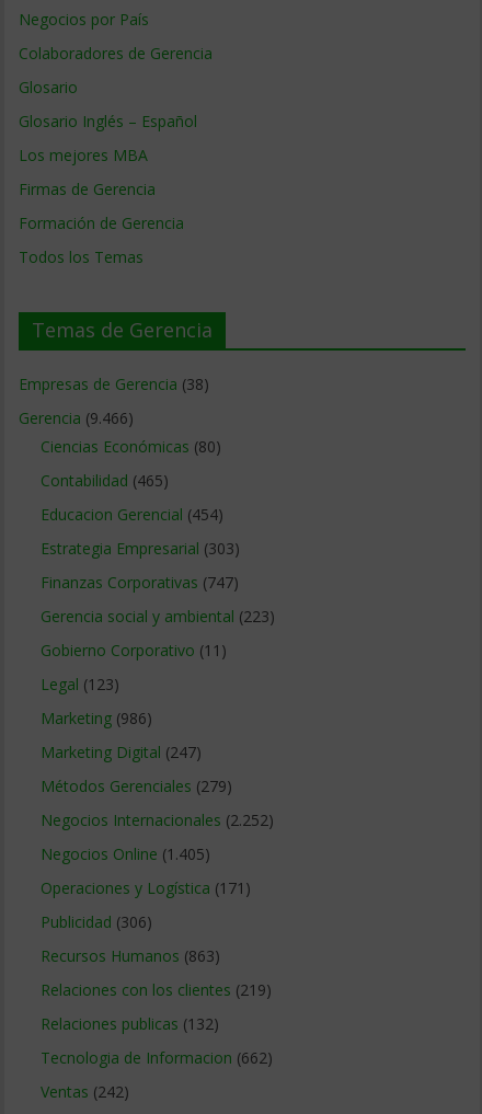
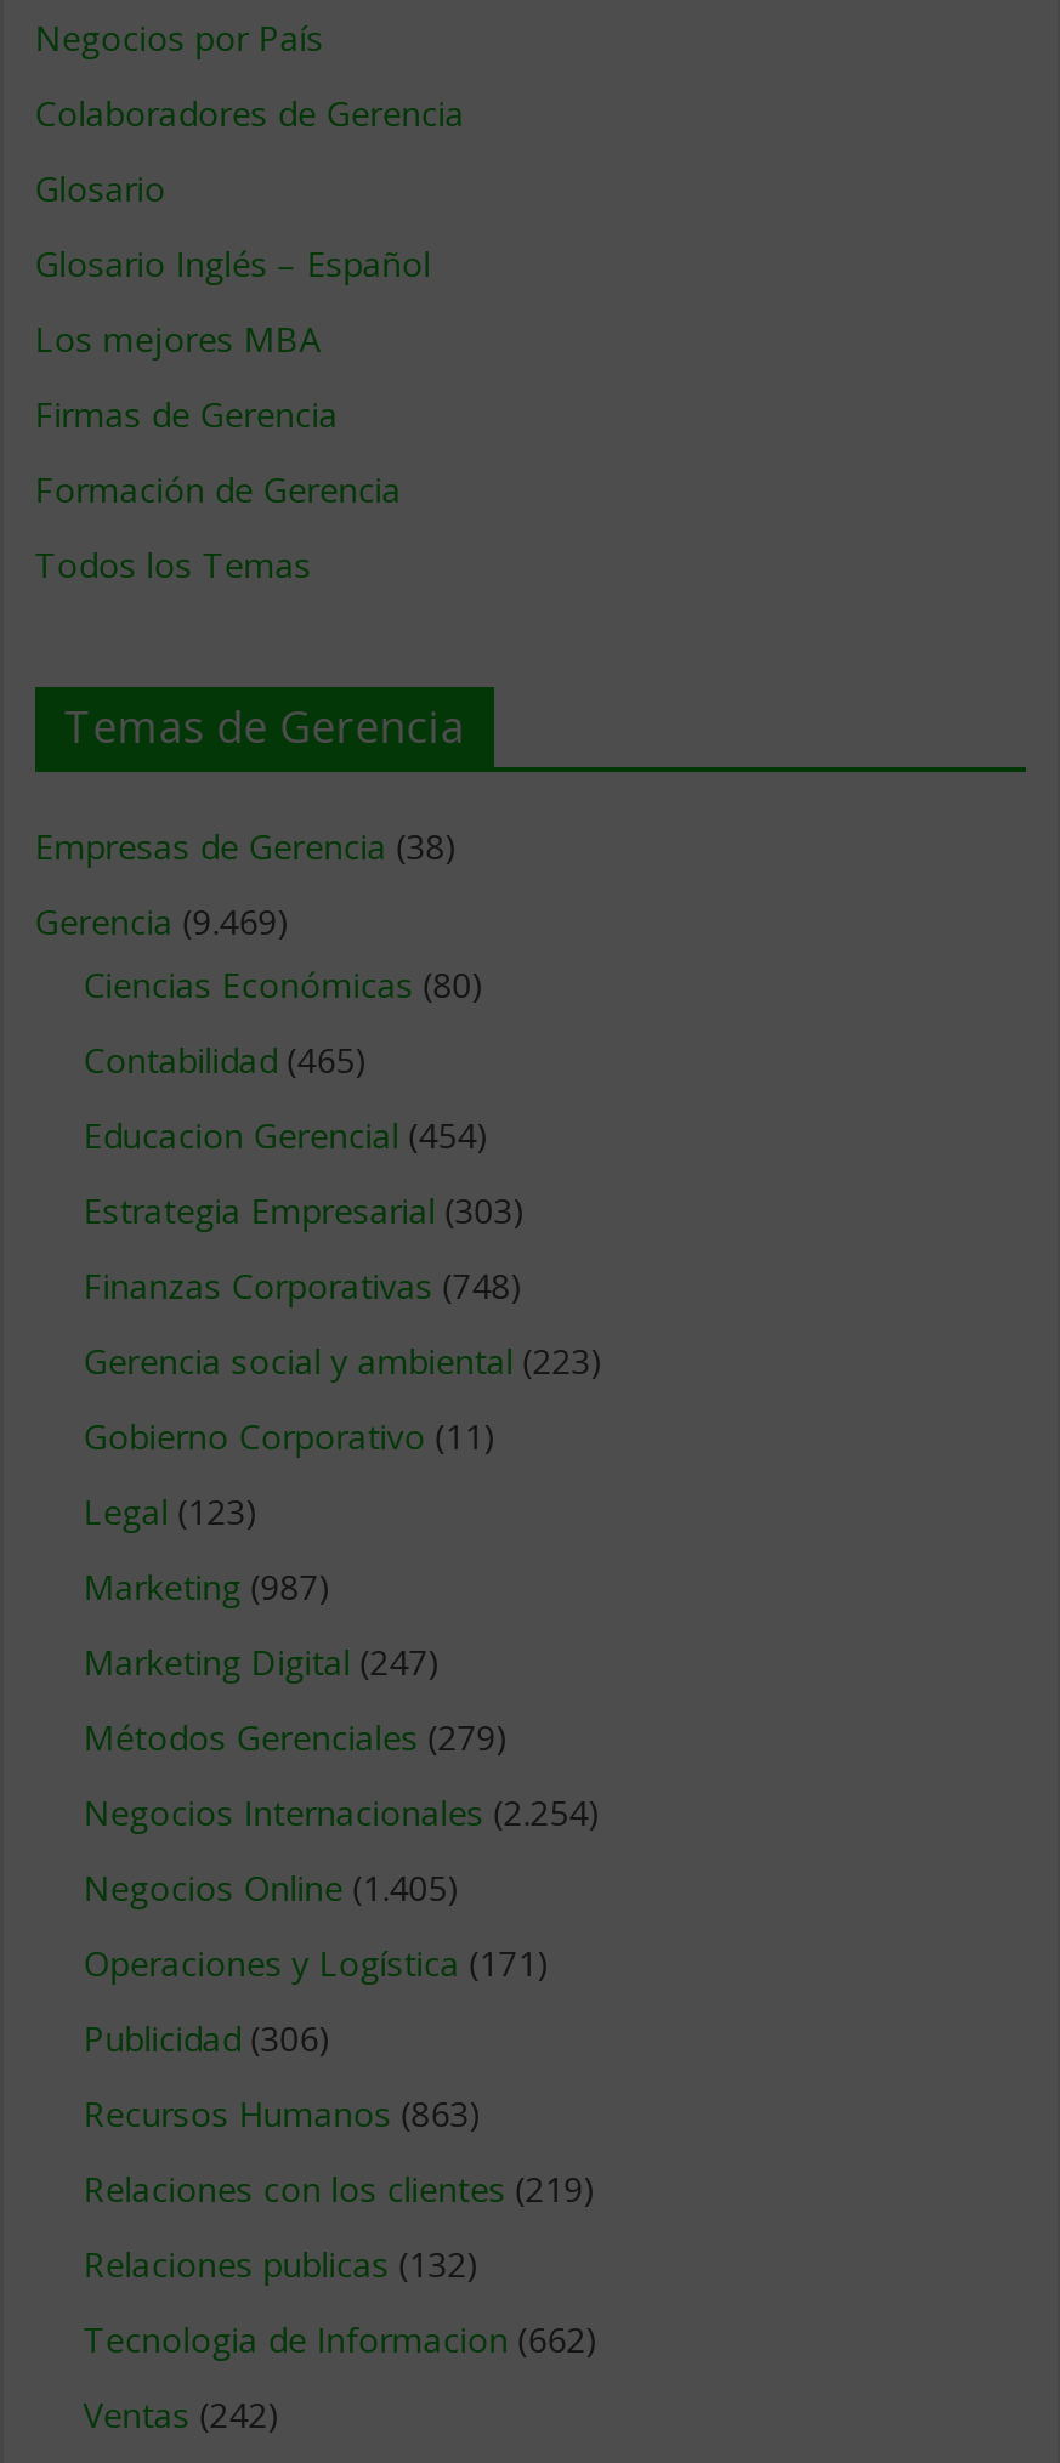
- Gerencia (9.466)
+ Gerencia (9.469)

- Finanzas Corporativas (747)
+ Finanzas Corporativas (748)

- Marketing (986)
+ Marketing (987)

- Negocios Internacionales (2.252)
+ Negocios Internacionales (2.254)
